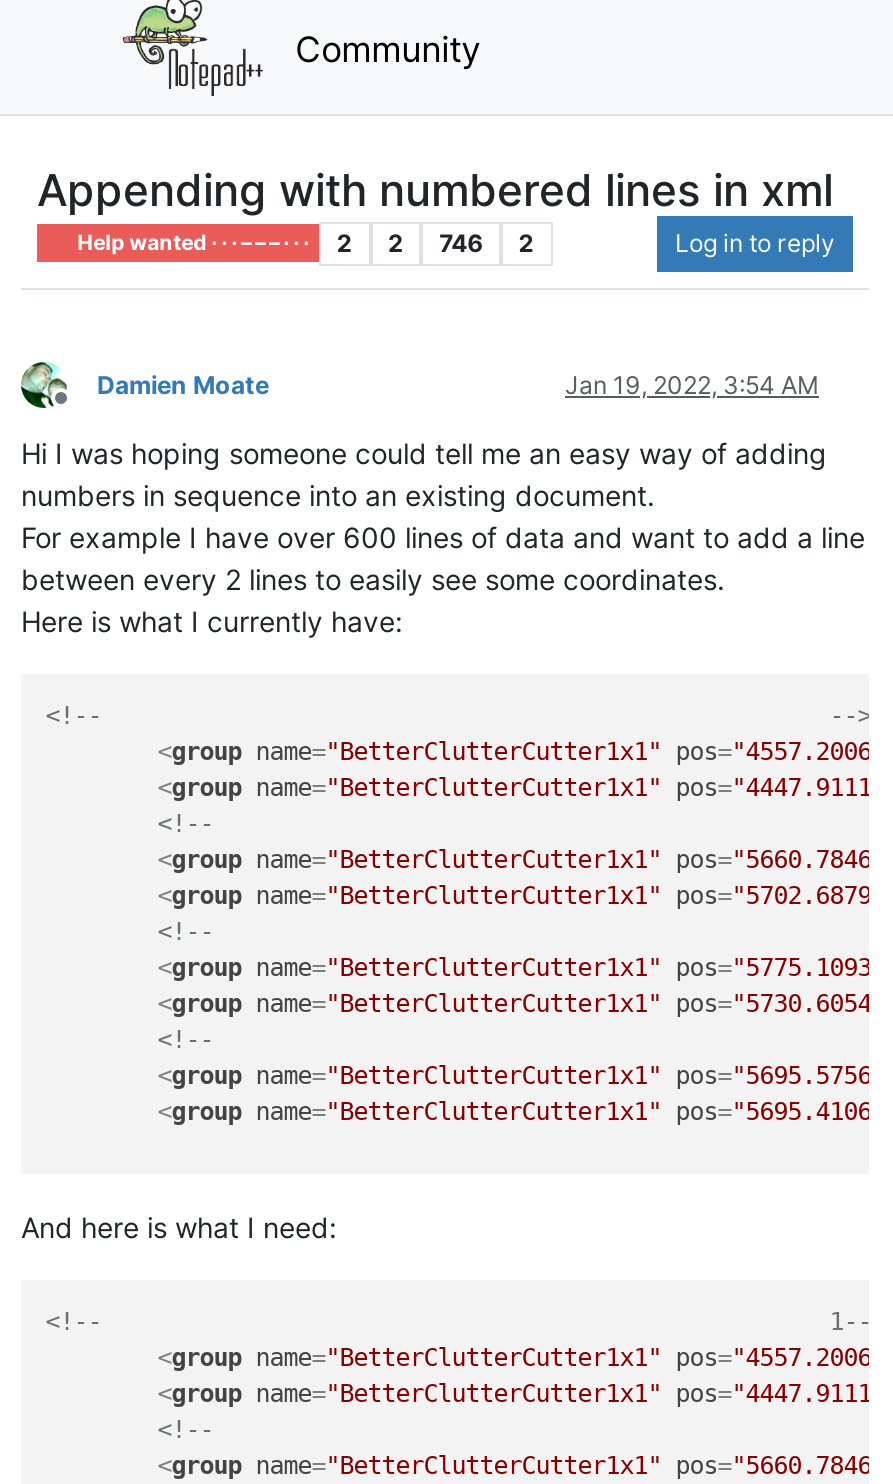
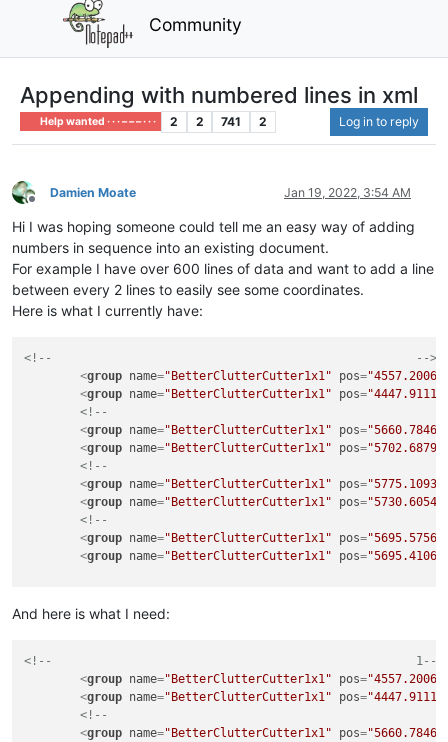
- Help wanted · · · – – – · · · 2 2 746 2
+ Help wanted · · · – – – · · · 2 2 741 2
